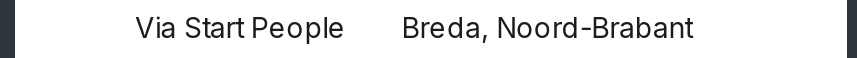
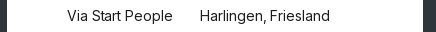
- Breda, Noord-Brabant
+ Harlingen, Friesland
